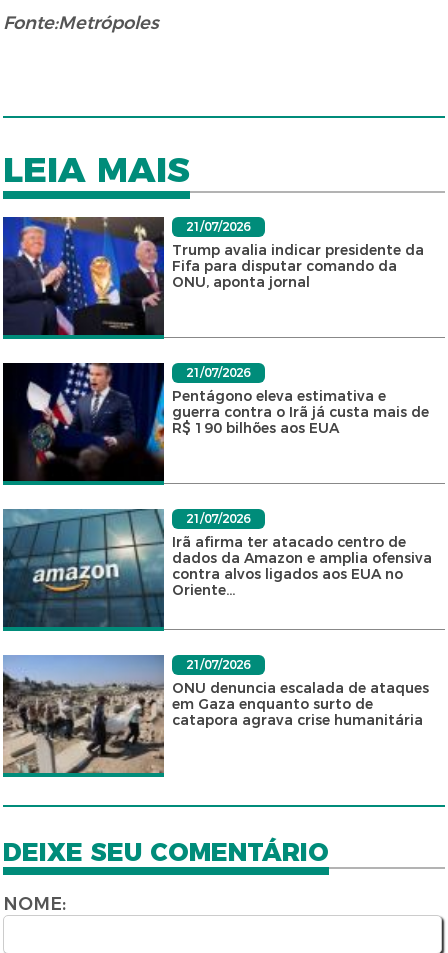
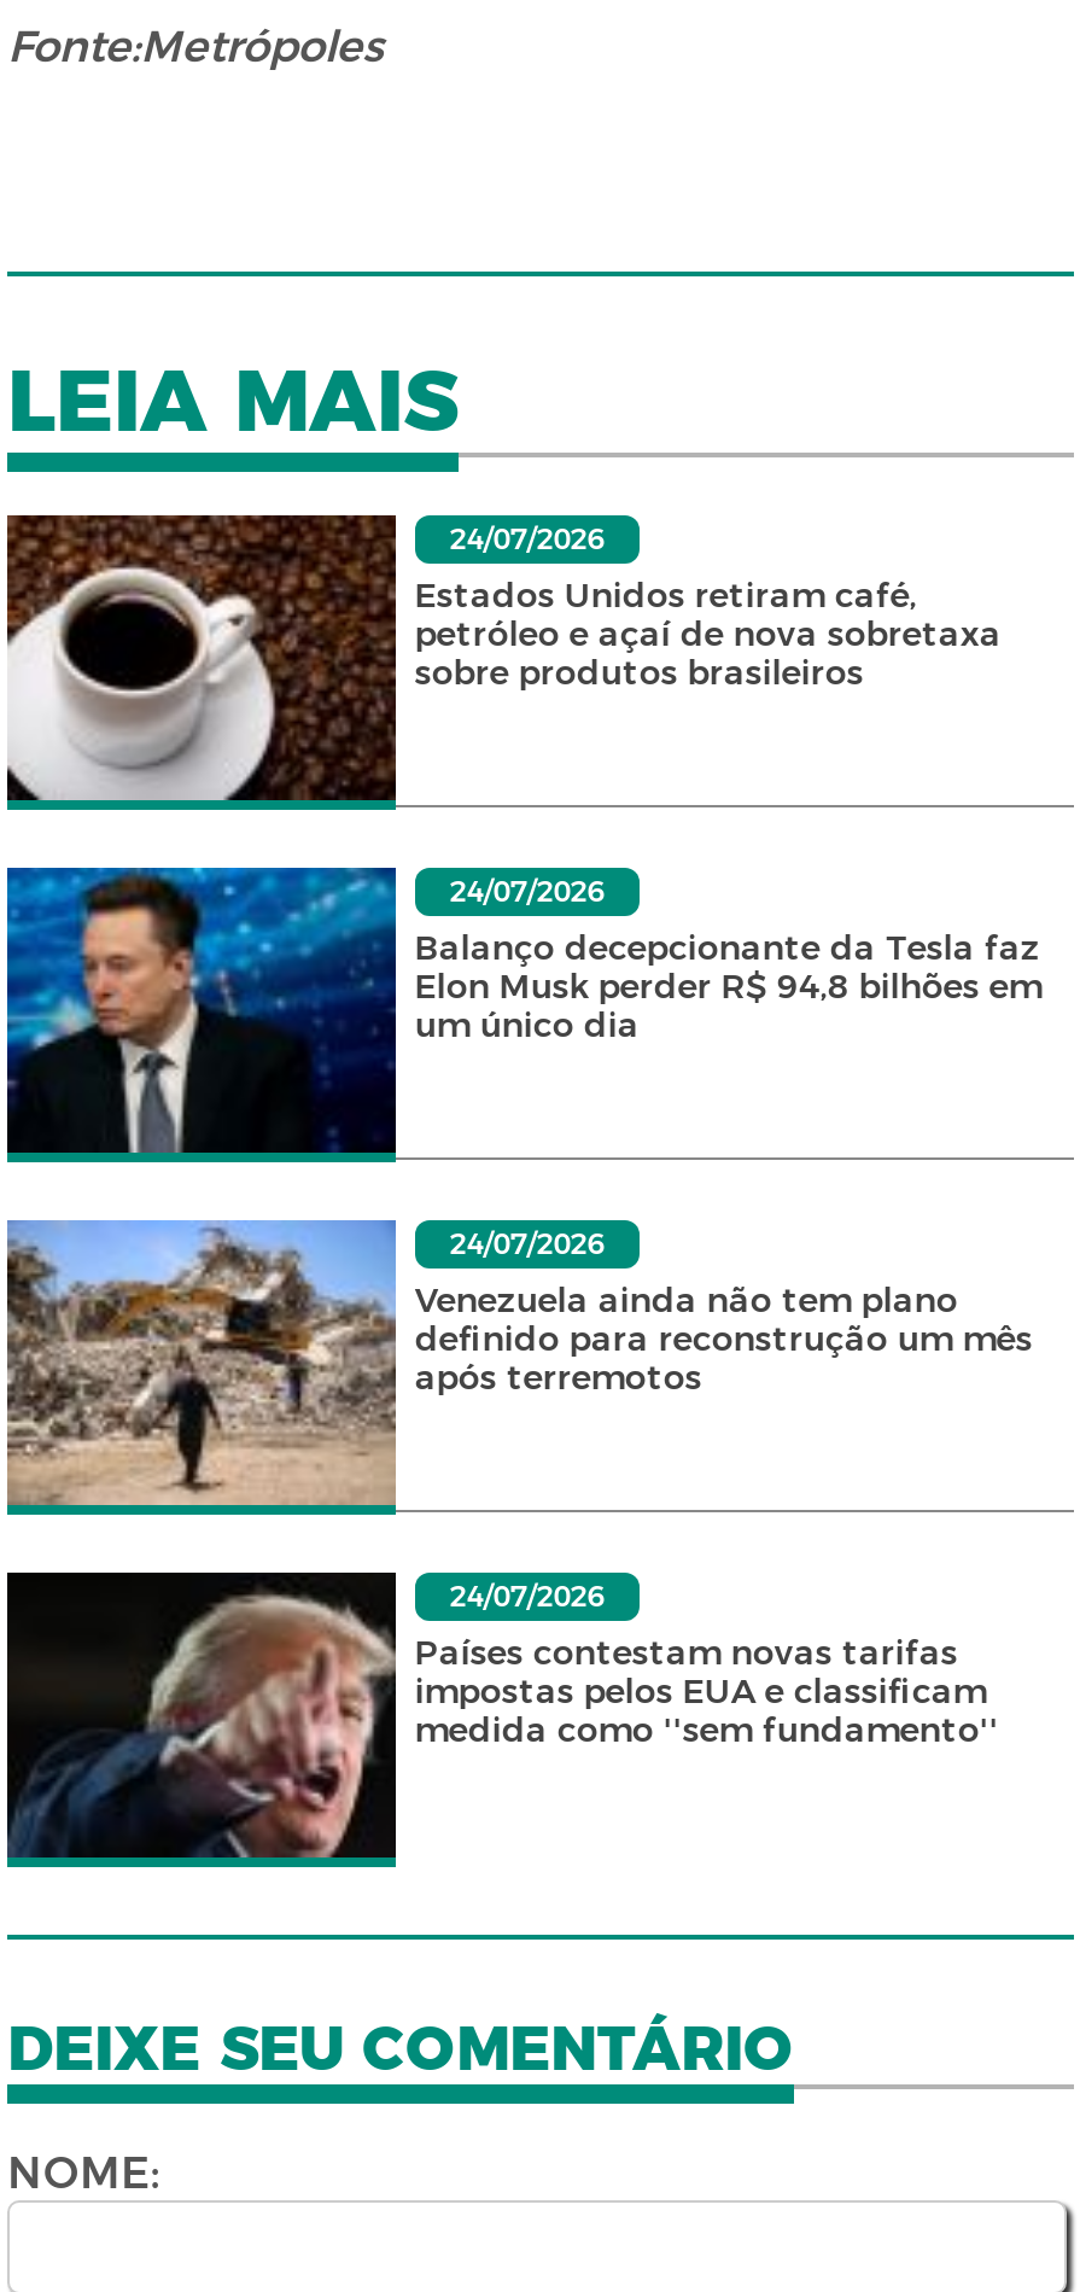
- [image]
- 21/07/2026
- Trump avalia indicar presidente da
- Fifa para disputar comando da
- ONU, aponta jornal
+ [image]
+ 24/07/2026
+ Estados Unidos retiram café,
+ petróleo e açaí de nova sobretaxa
+ sobre produtos brasileiros

- [image]
- 21/07/2026
- Pentágono eleva estimativa e
- guerra contra o Irã já custa mais de
- R$ 190 bilhões aos EUA
+ [image]
+ 24/07/2026
+ Balanço decepcionante da Tesla faz
+ Elon Musk perder R$ 94,8 bilhões em
+ um único dia

- [image]
- 21/07/2026
- Irã afirma ter atacado centro de
- dados da Amazon e amplia ofensiva
- contra alvos ligados aos EUA no
- Oriente...
+ [image]
+ 24/07/2026
+ Venezuela ainda não tem plano
+ definido para reconstrução um mês
+ após terremotos

- [image]
- 21/07/2026
- ONU denuncia escalada de ataques
- em Gaza enquanto surto de
- catapora agrava crise humanitária
+ [image]
+ 24/07/2026
+ Países contestam novas tarifas
+ impostas pelos EUA e classificam
+ medida como ''sem fundamento''
